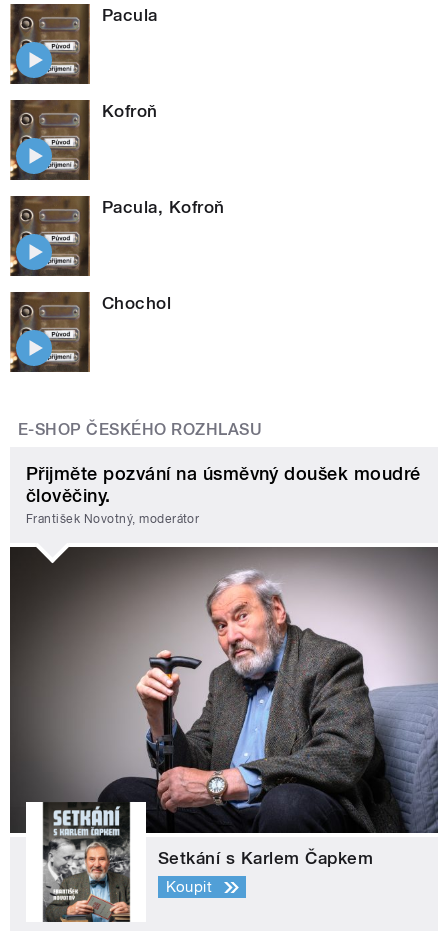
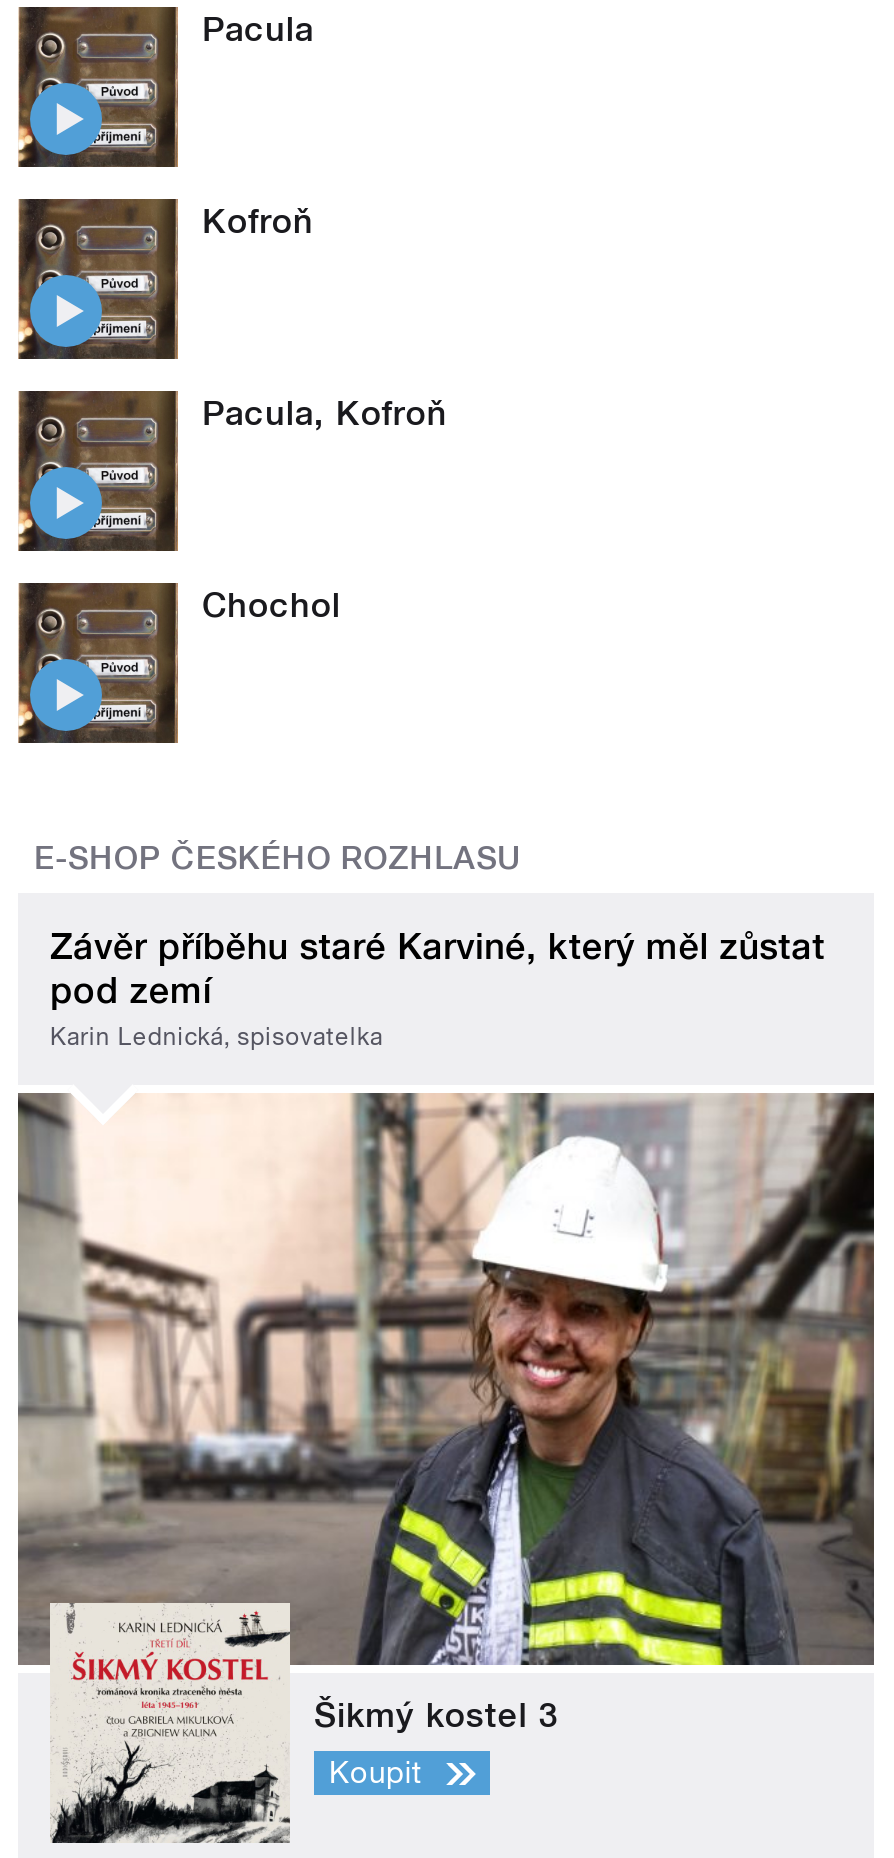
- Přijměte pozvání na úsměvný doušek moudré
- člověčiny.
- František Novotný, moderátor
+ Závěr příběhu staré Karviné, který měl zůstat
+ pod zemí
+ Karin Lednická, spisovatelka

- [image]
- Setkání s Karlem Čapkem
+ [image]
+ Šikmý kostel 3
